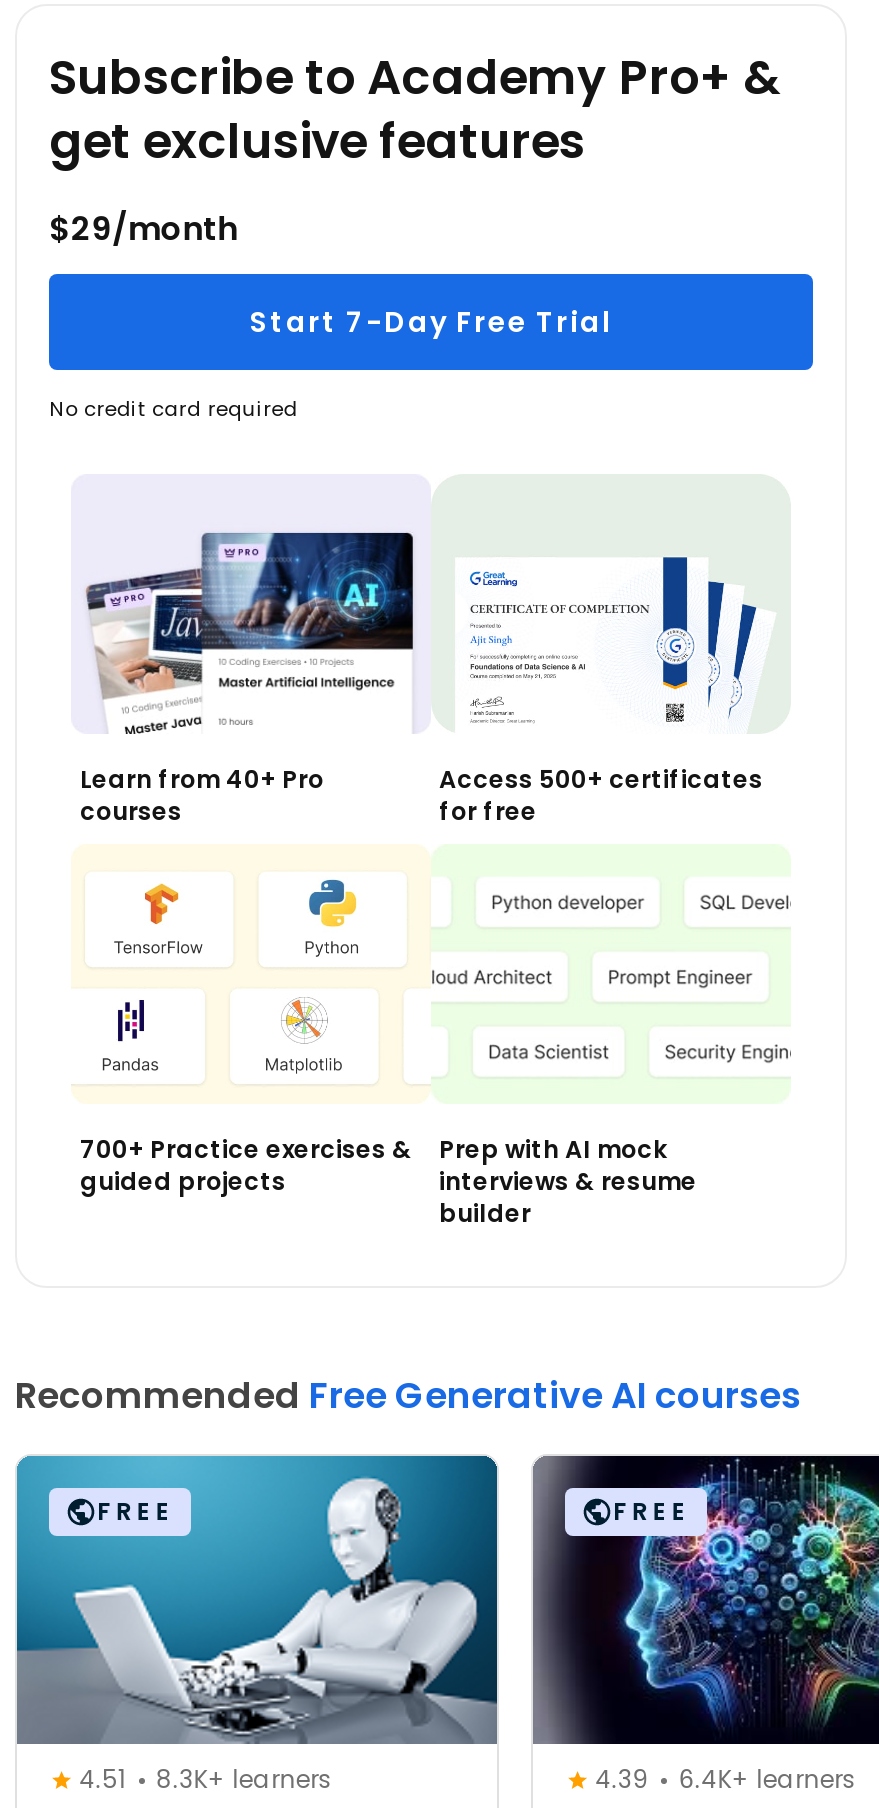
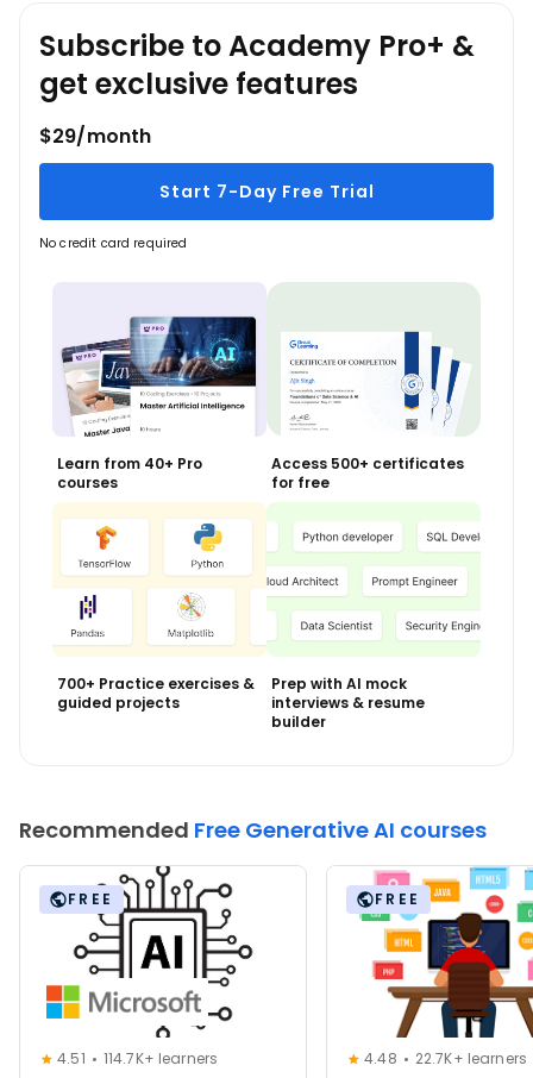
- [image]
- 4.51 8.3K+ learners
+ [image]
+ 4.51 114.7K+ learners

- [image]
- 4.39
- 6.4K+ learners
+ [image]
+ 4.48
+ 22.7K+ learners
